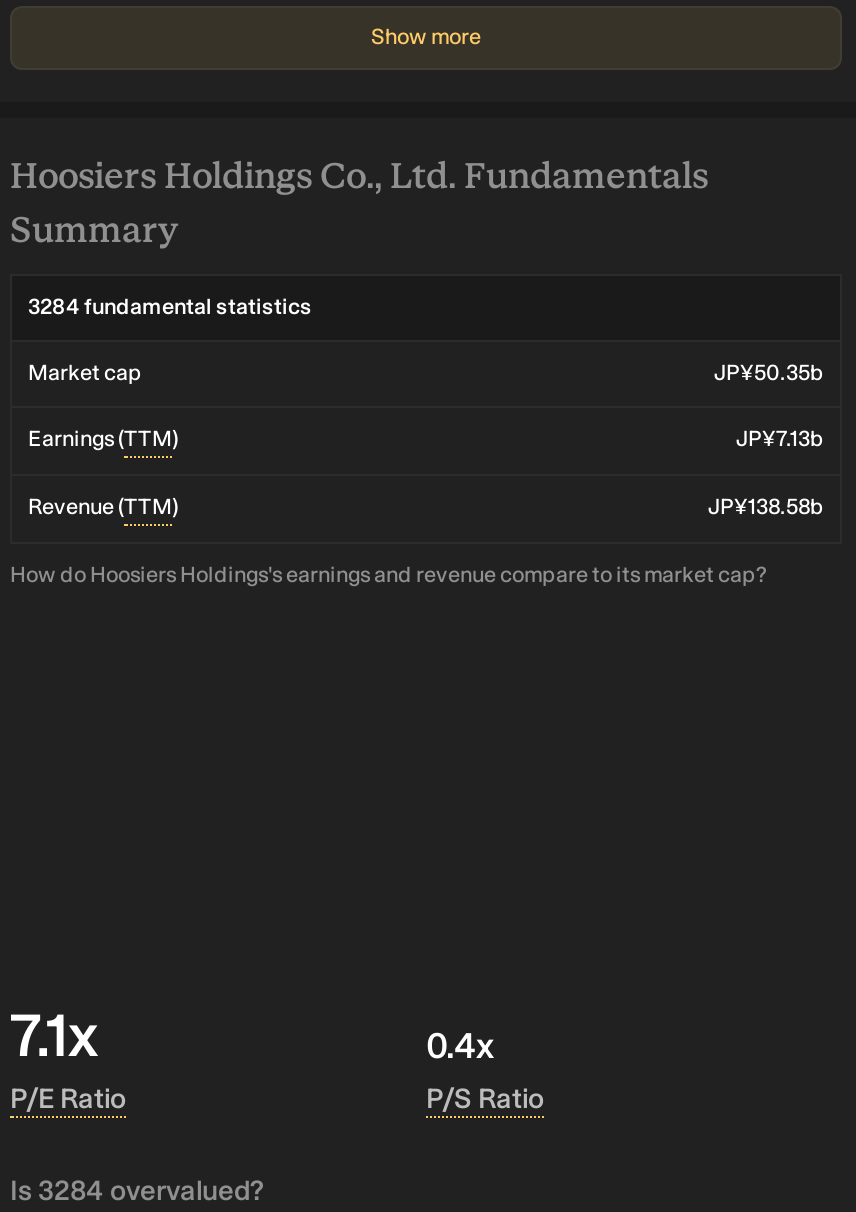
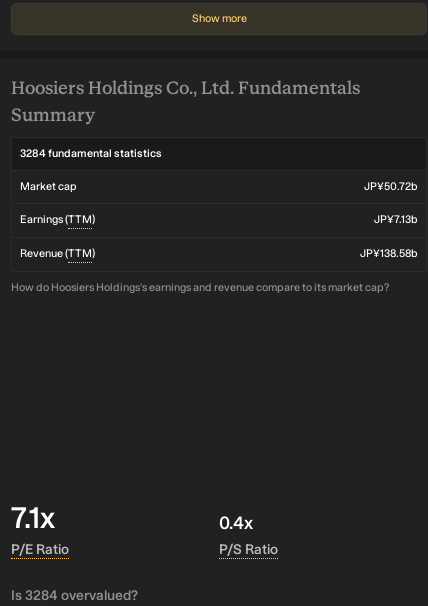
- JP¥50.35b
+ JP¥50.72b
